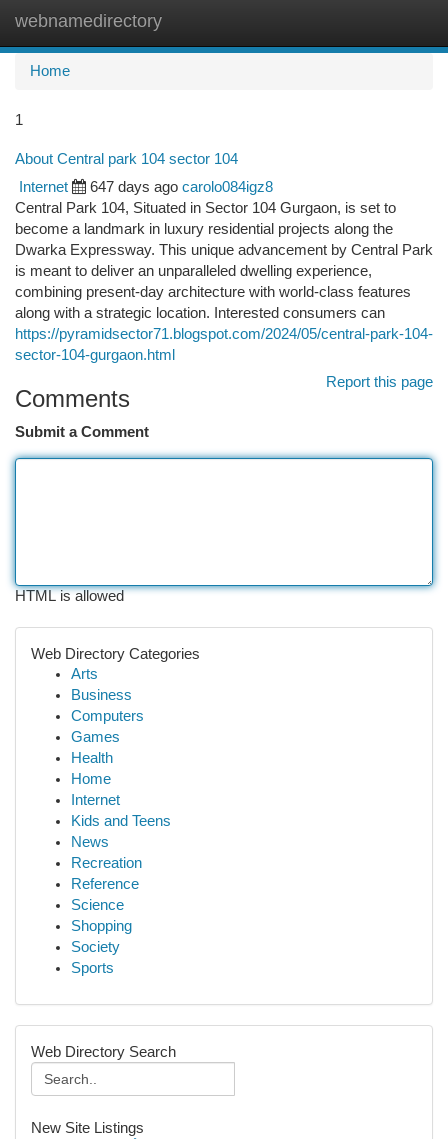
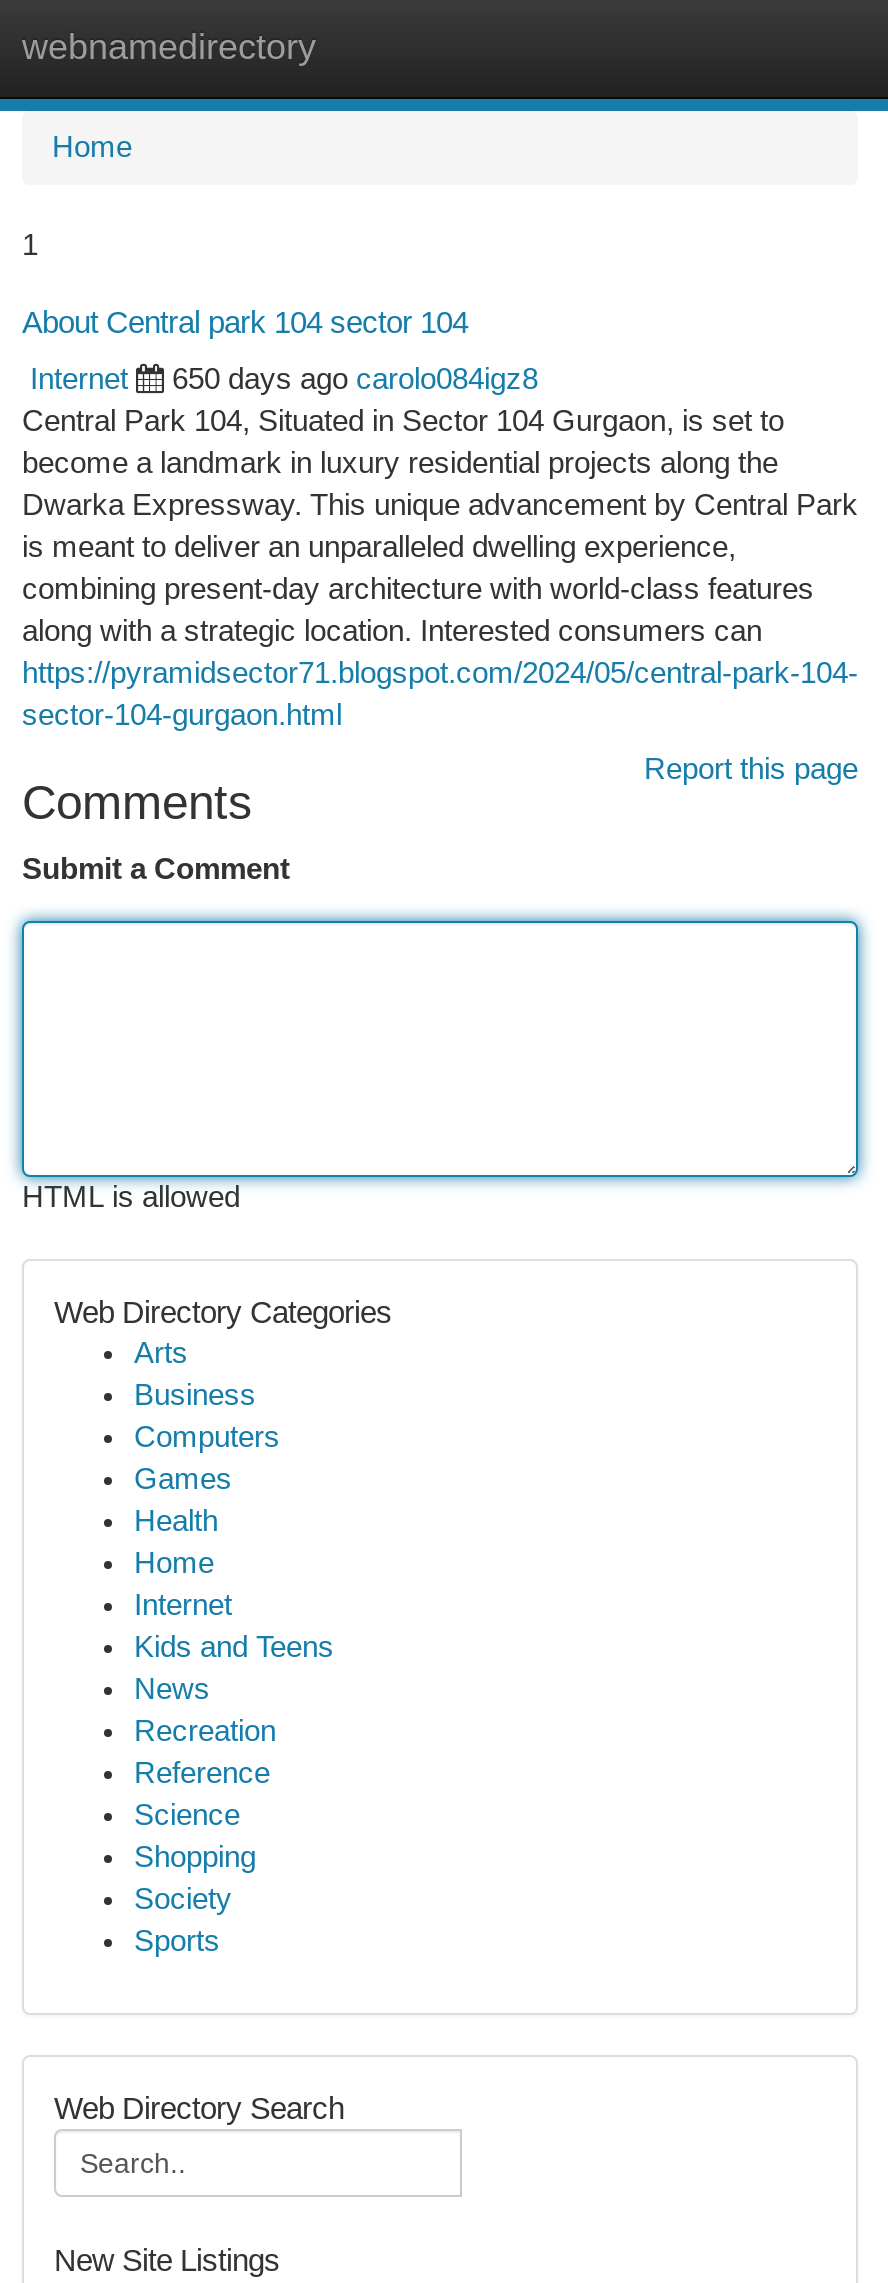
- 647 days ago carolo084igz8
+ 650 days ago carolo084igz8
